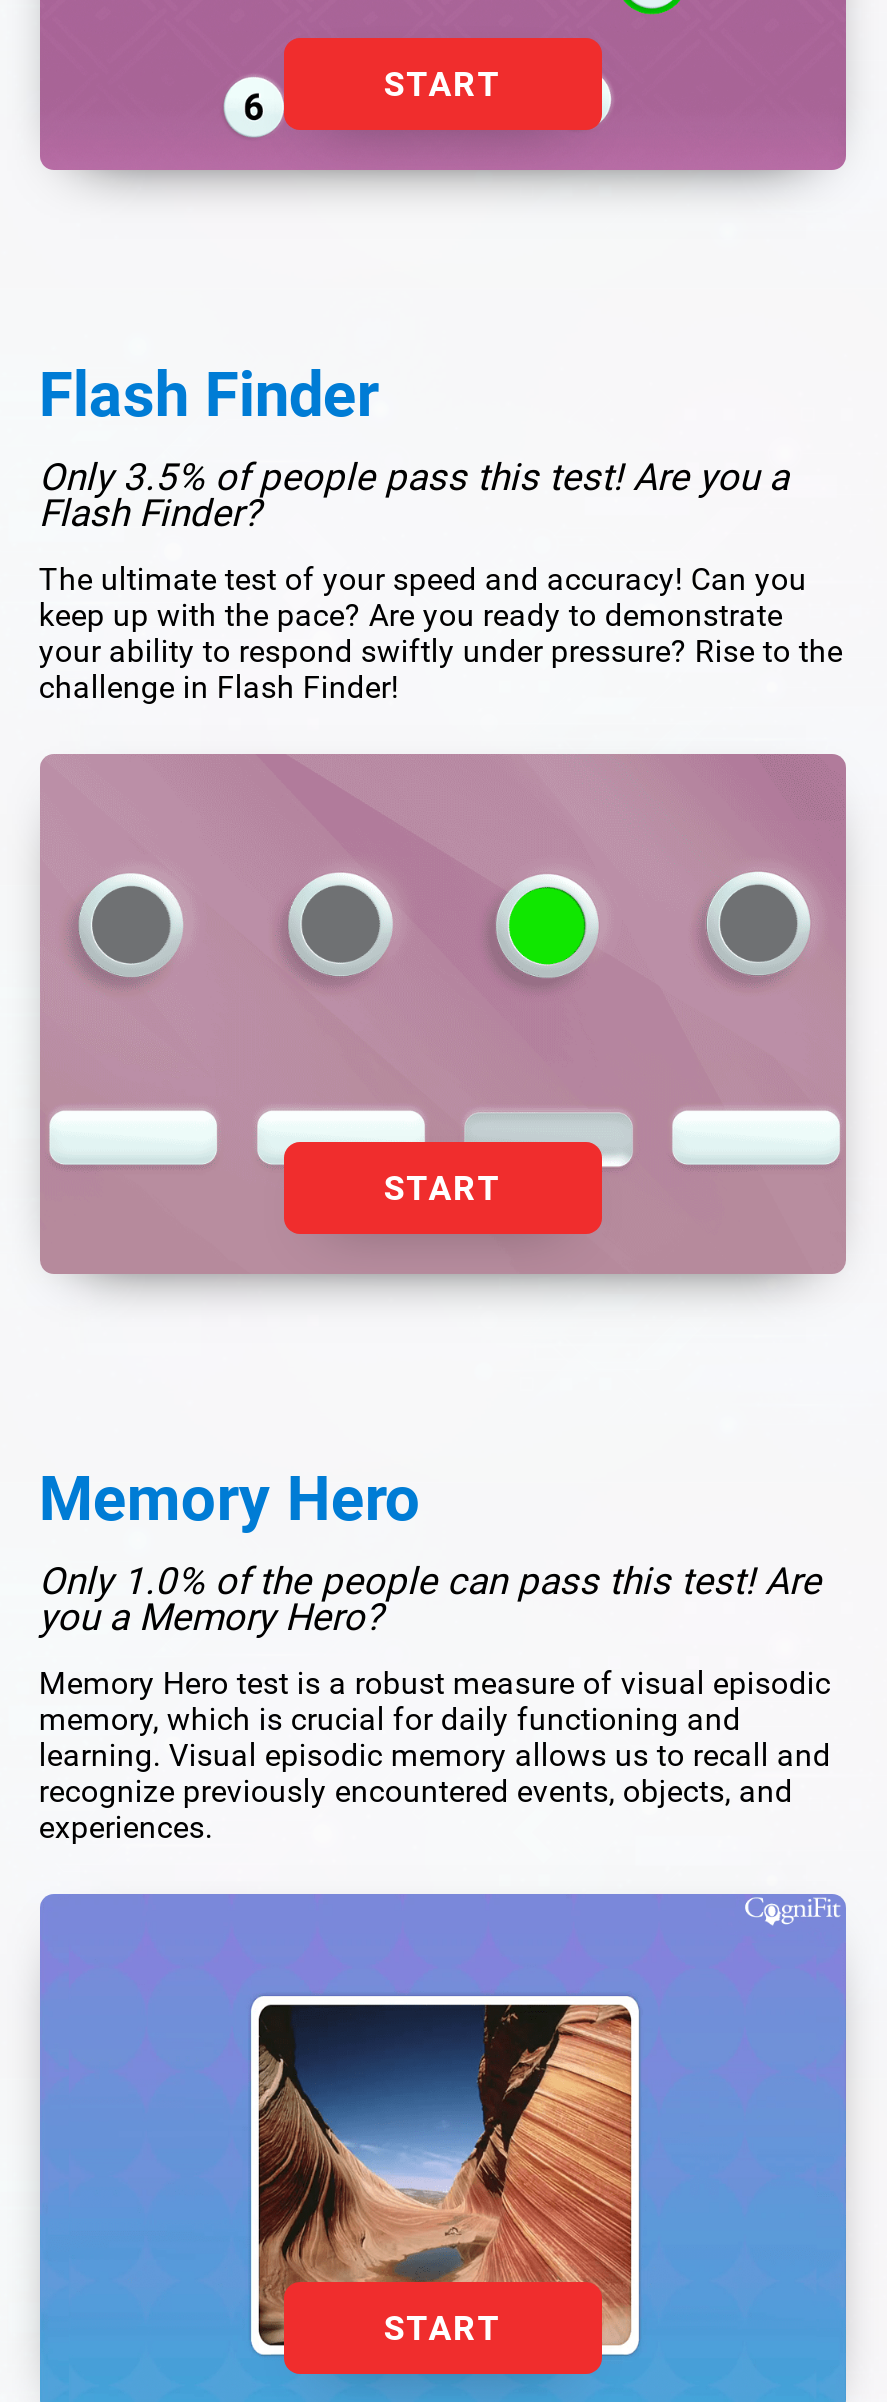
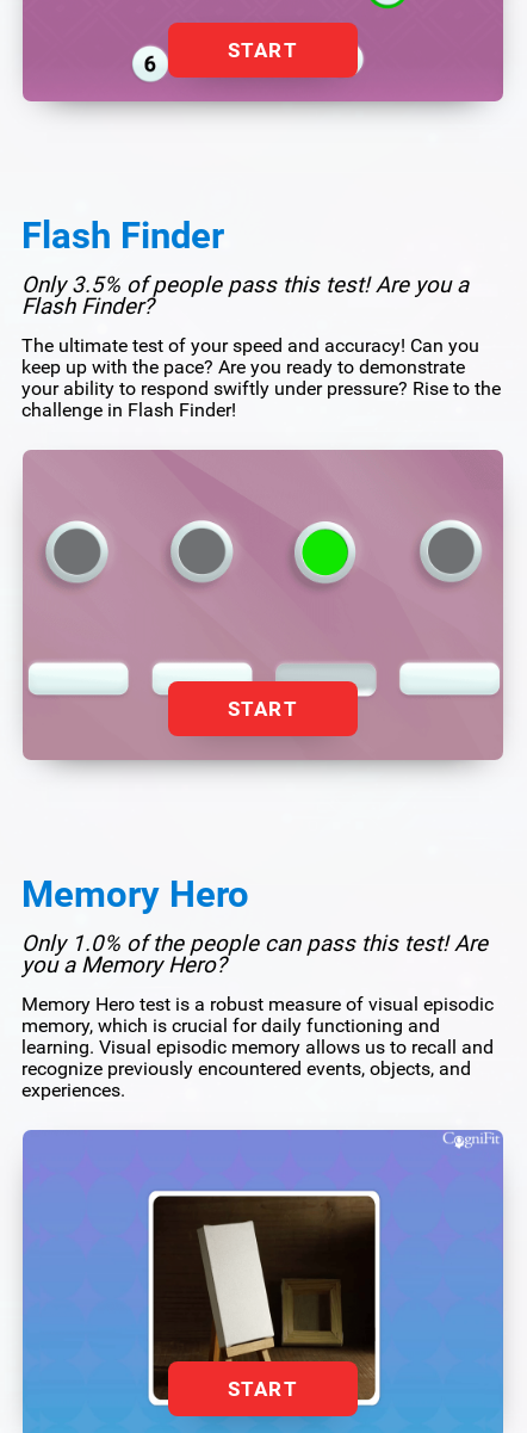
- [image]
+ [image]
